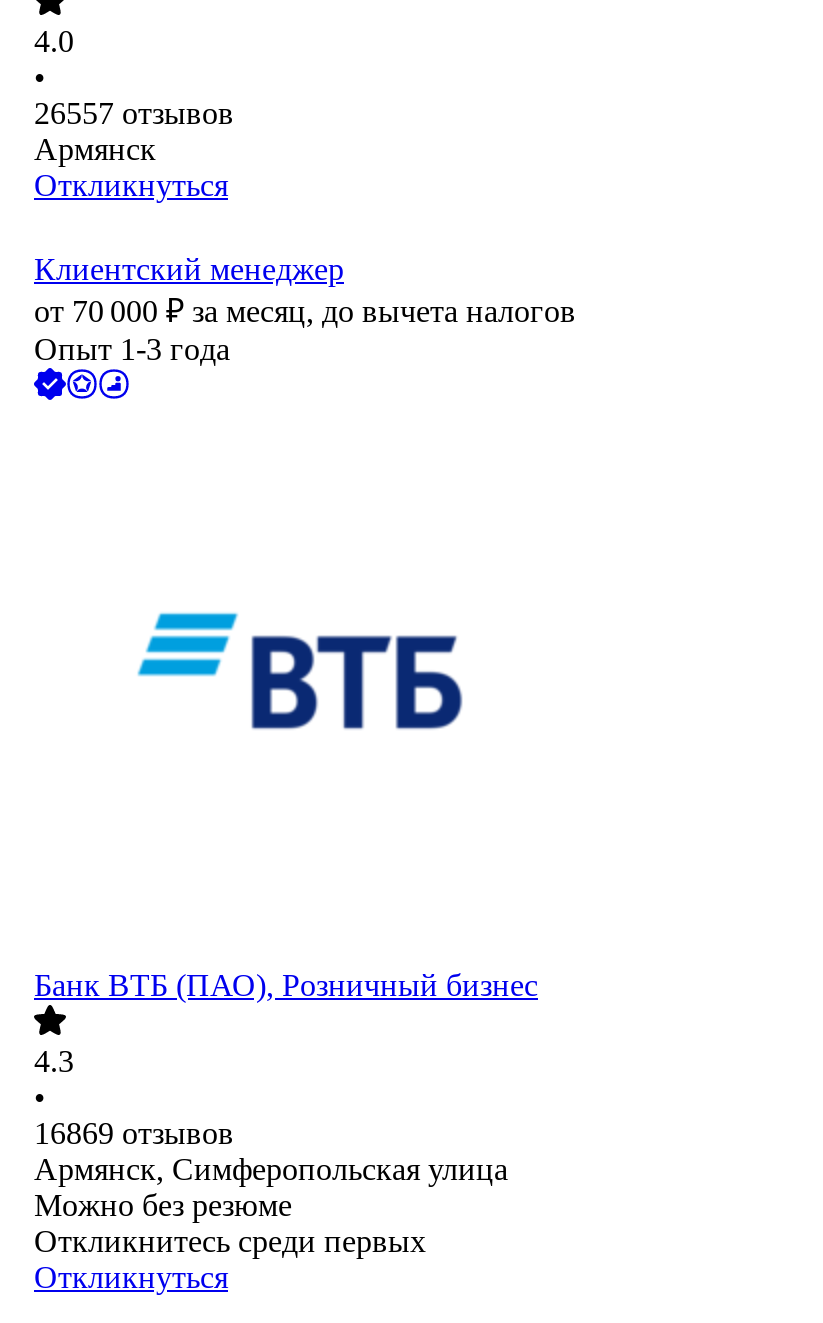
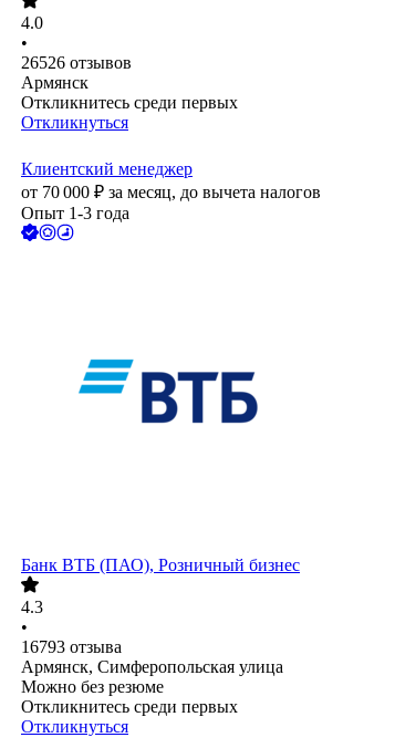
- 26557 отзывов
+ 26526 отзывов

+ Откликнитесь среди первых

- 16869 отзывов
+ 16793 отзыва
